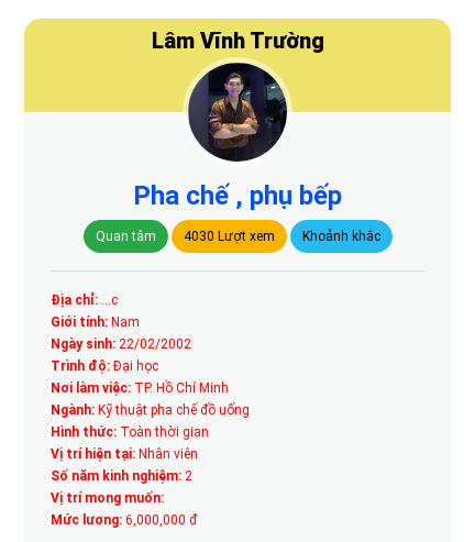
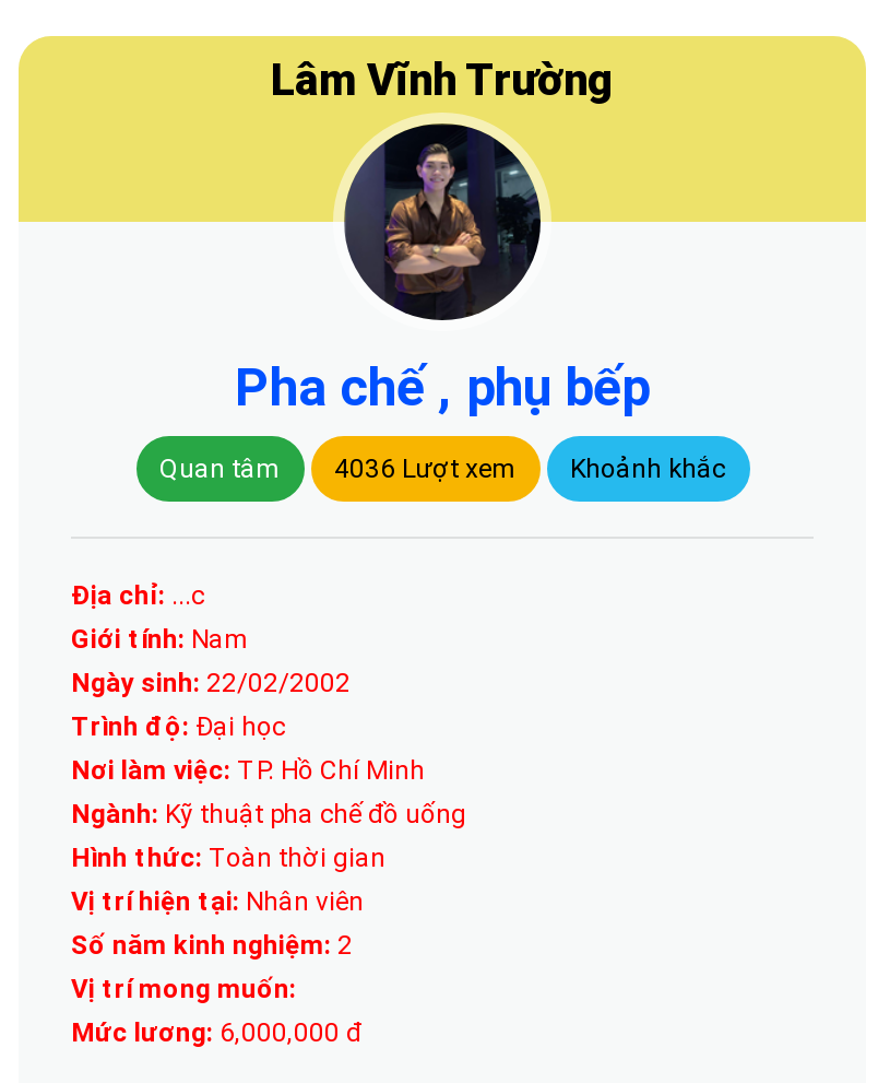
- Quan tâm 4030 Lượt xem Khoảnh khắc
+ Quan tâm 4036 Lượt xem Khoảnh khắc
